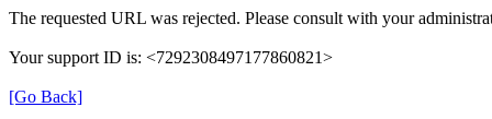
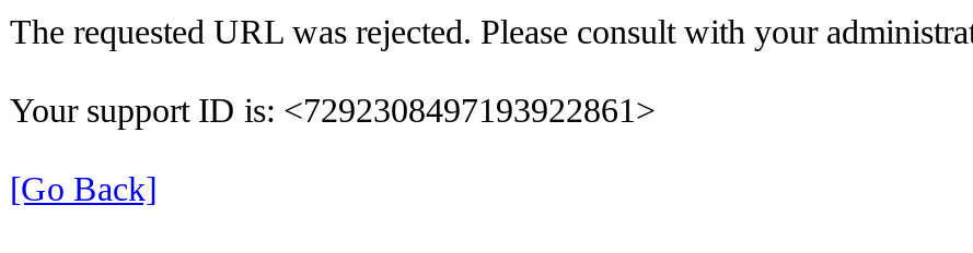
- Your support ID is: <7292308497177860821>
+ Your support ID is: <7292308497193922861>
